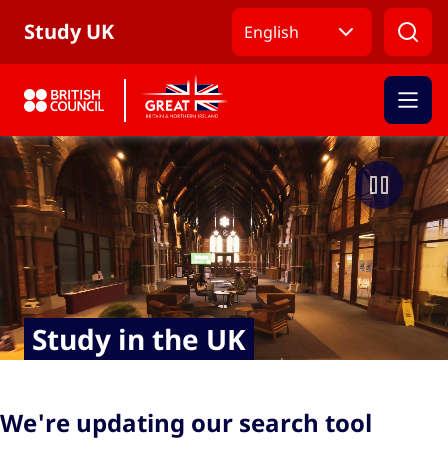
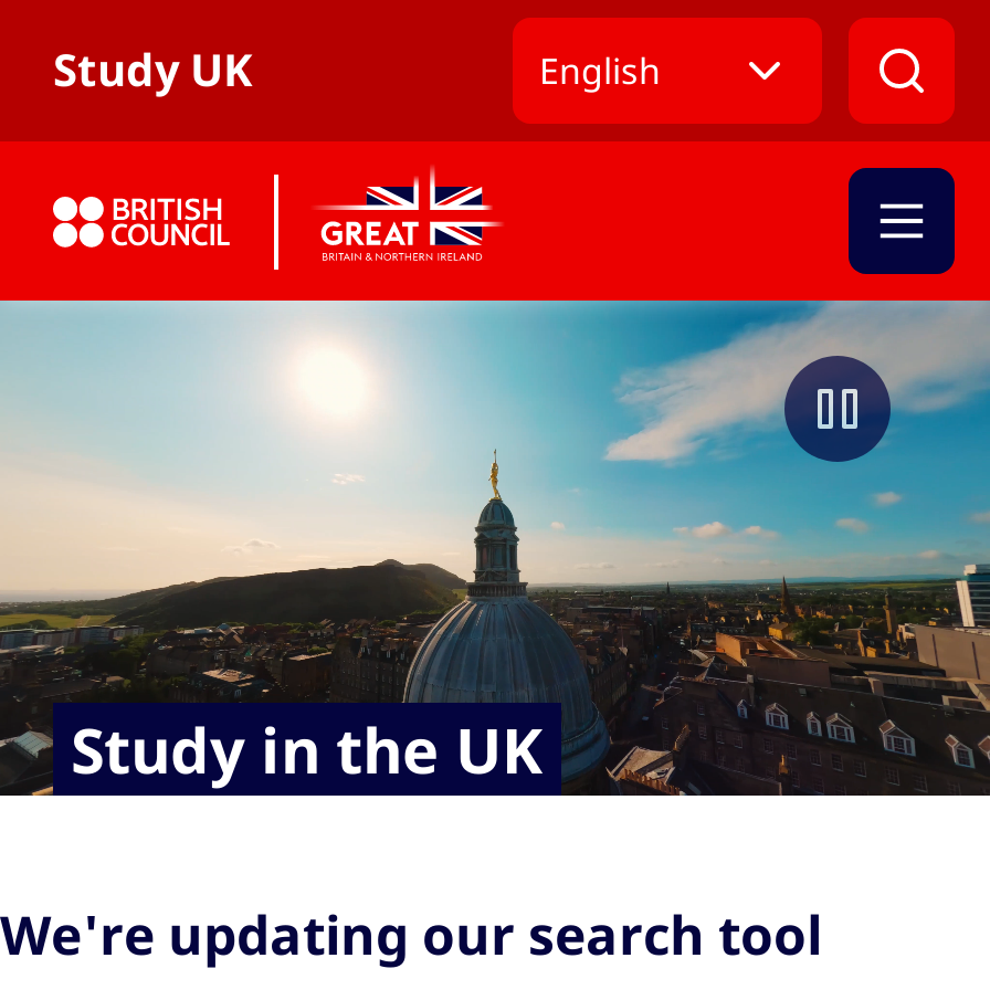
- [image]
+ [image]
